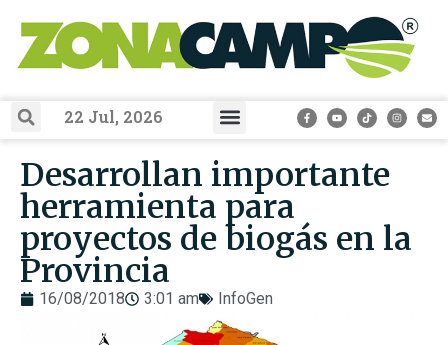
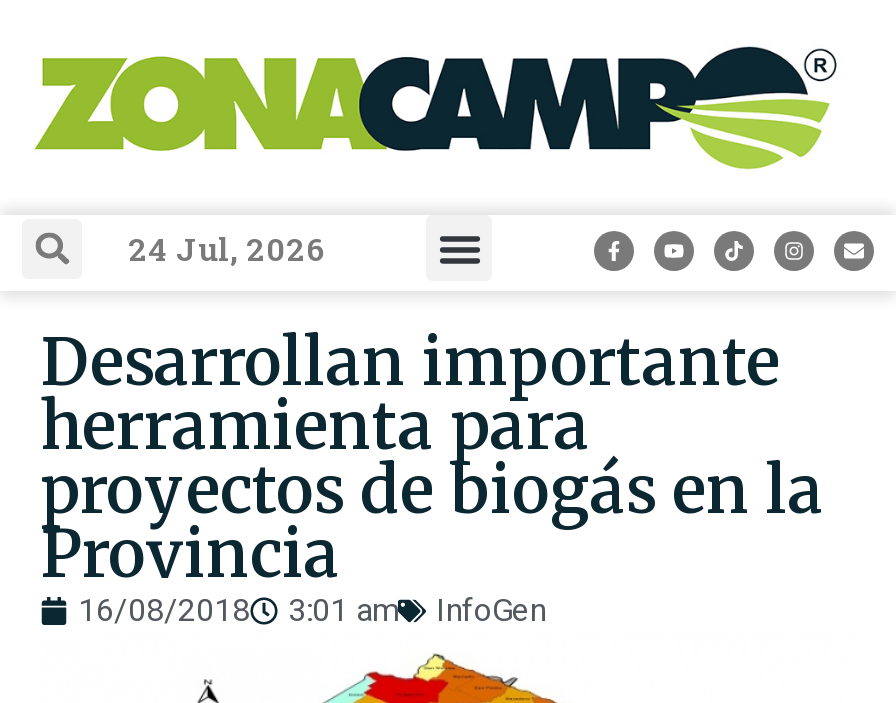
- 22 Jul, 2026
+ 24 Jul, 2026
